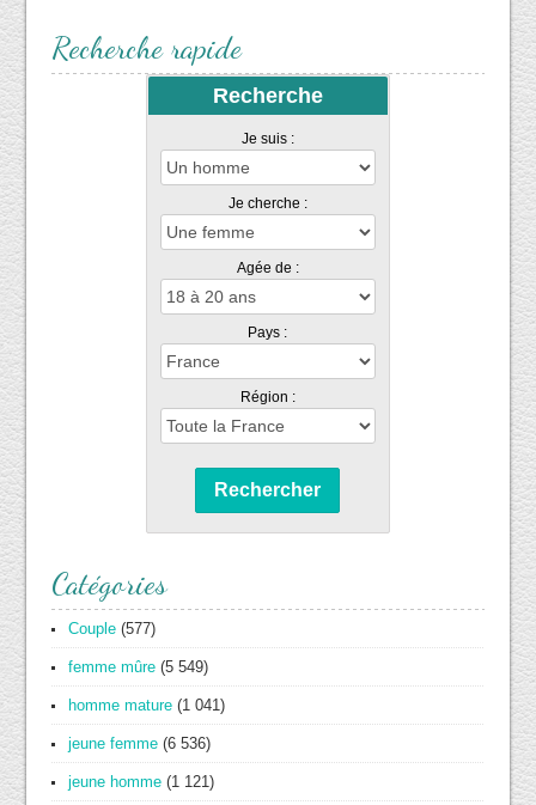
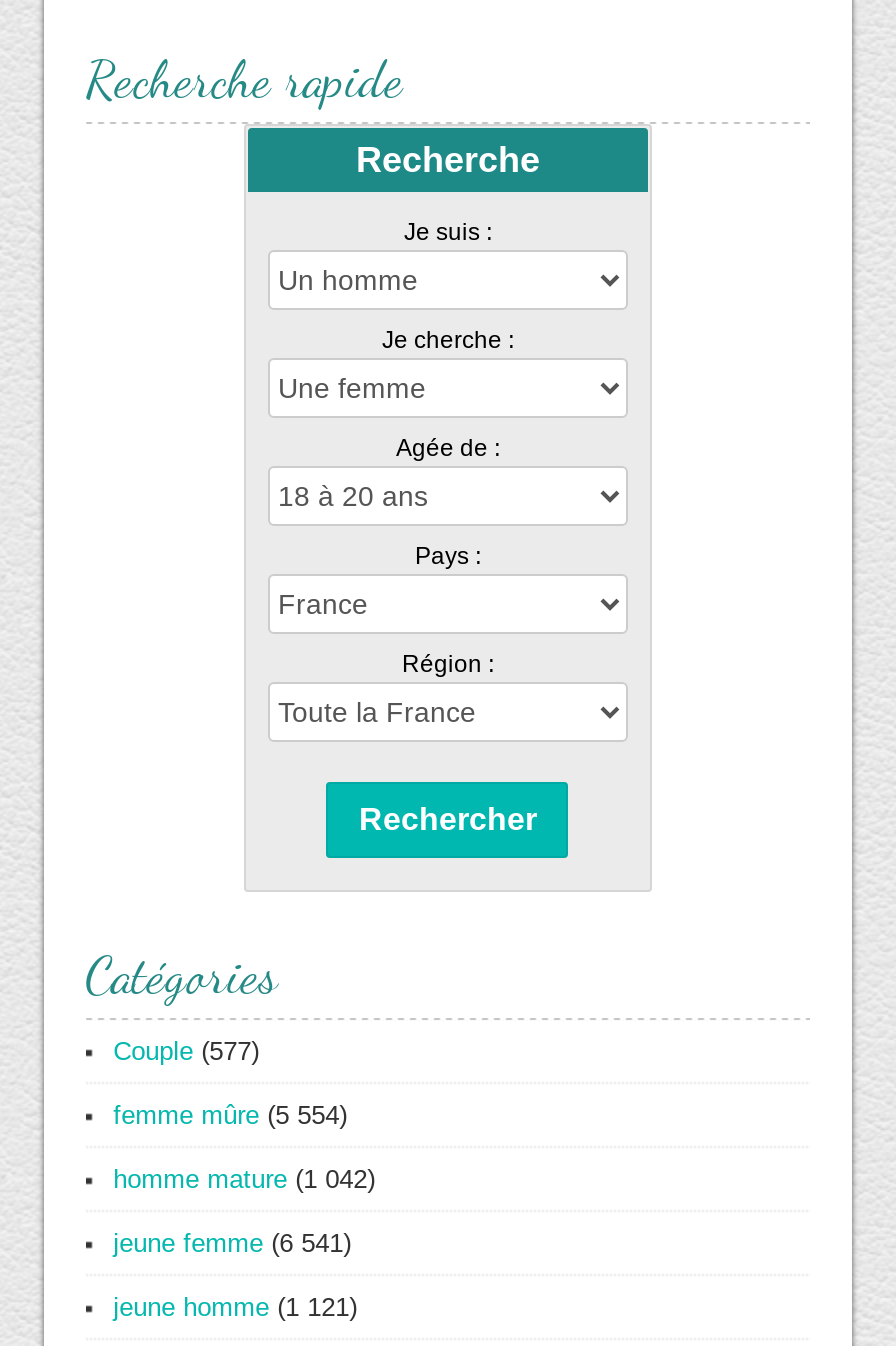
- femme mûre (5 549)
+ femme mûre (5 554)

- homme mature (1 041)
+ homme mature (1 042)

- jeune femme (6 536)
+ jeune femme (6 541)
